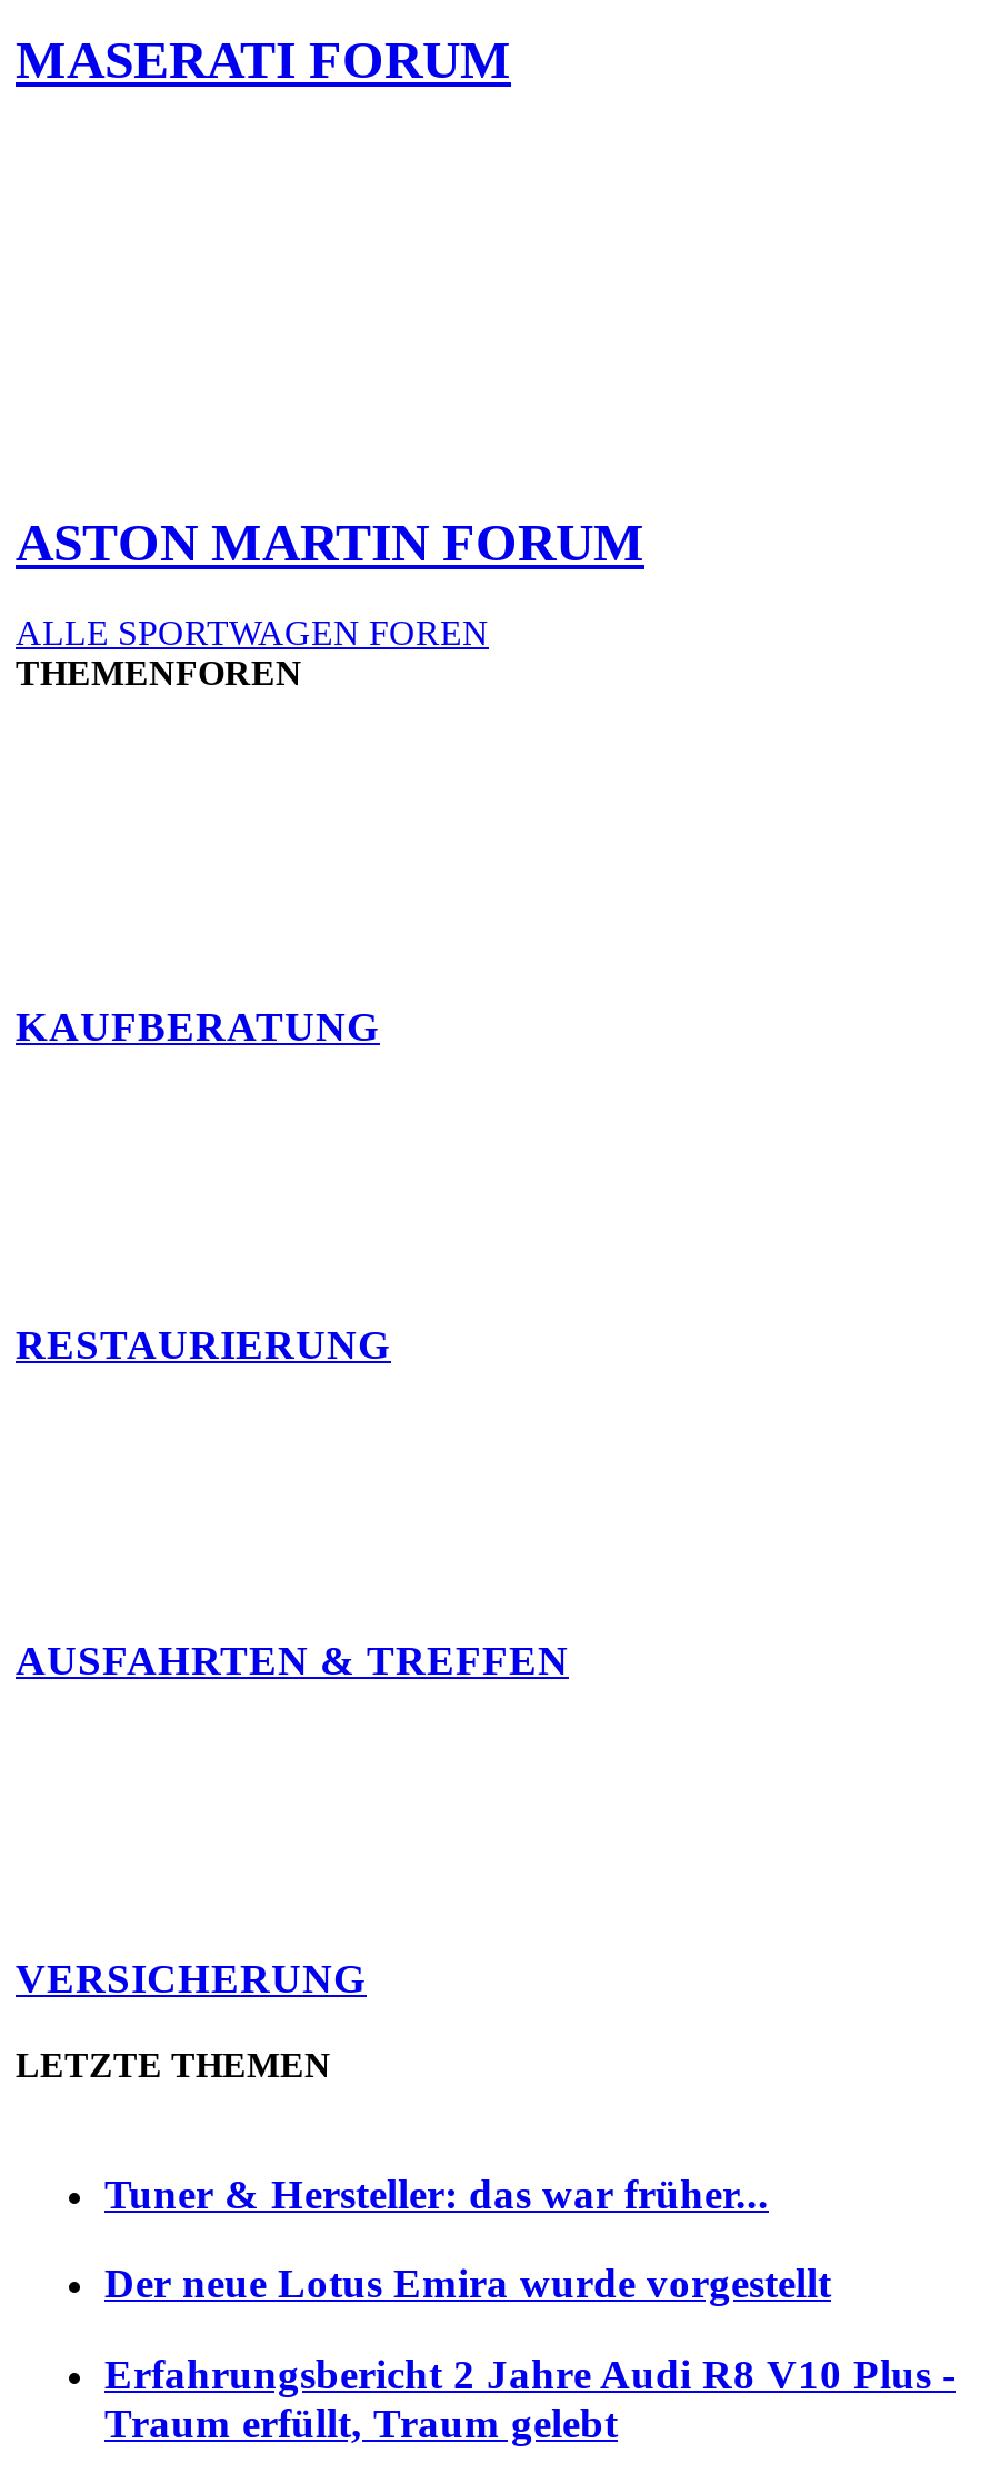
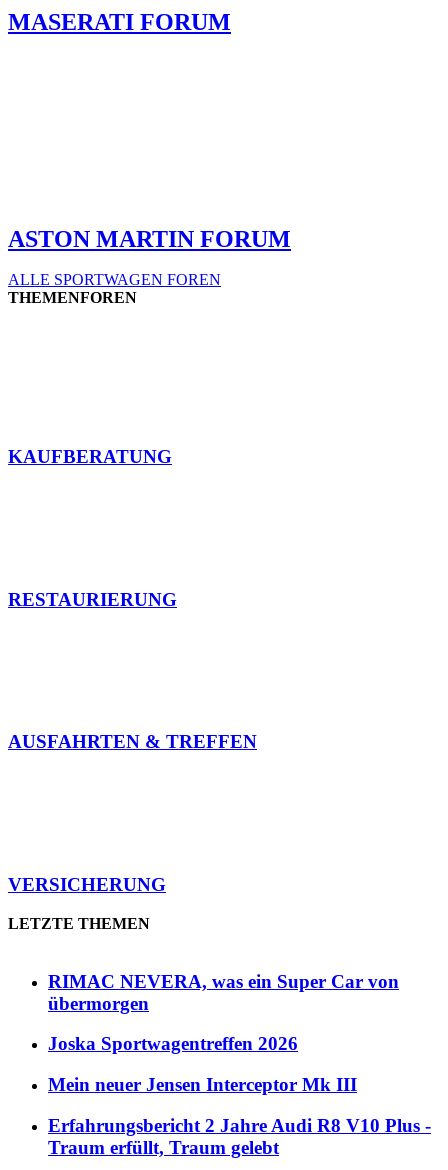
- Tuner & Hersteller: das war früher...
- Der neue Lotus Emira wurde vorgestellt
+ RIMAC NEVERA, was ein Super Car von
+ übermorgen
+ Joska Sportwagentreffen 2026
+ Mein neuer Jensen Interceptor Mk III
